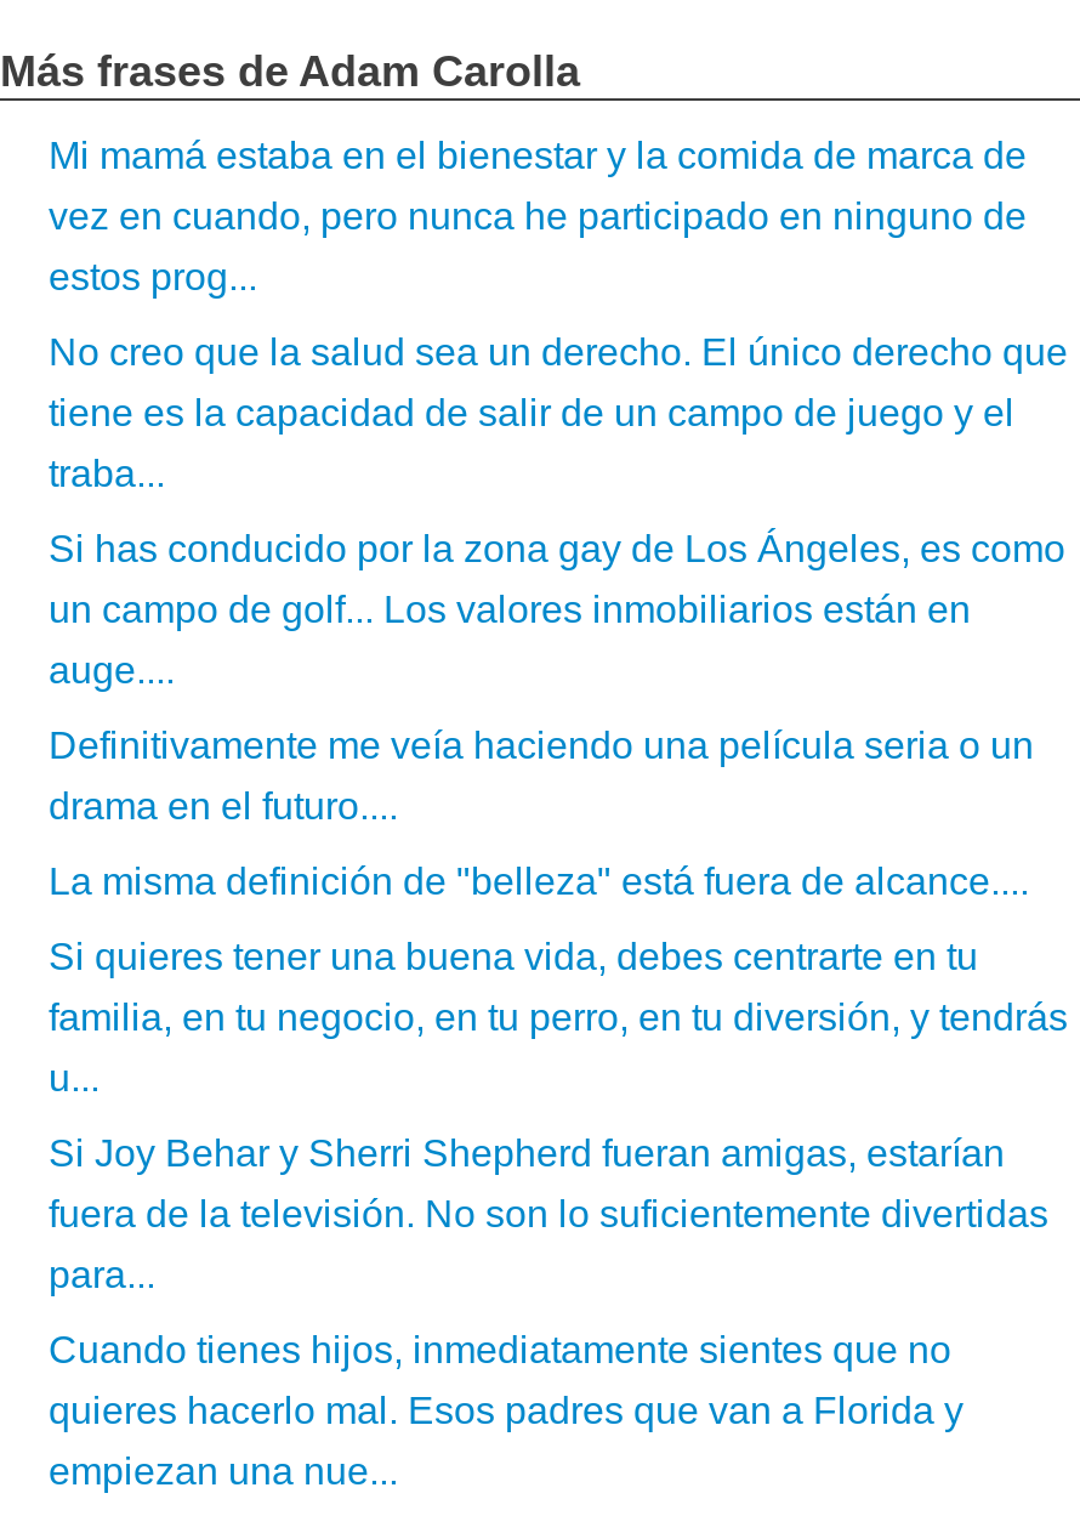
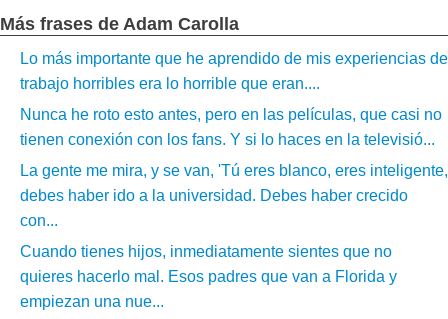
- Mi mamá estaba en el bienestar y la comida de marca de
- vez en cuando, pero nunca he participado en ninguno de
- estos prog...
- No creo que la salud sea un derecho. El único derecho que
- tiene es la capacidad de salir de un campo de juego y el
- traba...
- Si has conducido por la zona gay de Los Ángeles, es como
- un campo de golf... Los valores inmobiliarios están en
- auge....
- Definitivamente me veía haciendo una película seria o un
- drama en el futuro....
- La misma definición de "belleza" está fuera de alcance....
- Si quieres tener una buena vida, debes centrarte en tu
- familia, en tu negocio, en tu perro, en tu diversión, y tendrás
- u...
- Si Joy Behar y Sherri Shepherd fueran amigas, estarían
- fuera de la televisión. No son lo suficientemente divertidas
- para...
+ Lo más importante que he aprendido de mis experiencias de
+ trabajo horribles era lo horrible que eran....
+ Nunca he roto esto antes, pero en las películas, que casi no
+ tienen conexión con los fans. Y si lo haces en la televisió...
+ La gente me mira, y se van, 'Tú eres blanco, eres inteligente,
+ debes haber ido a la universidad. Debes haber crecido
+ con...
